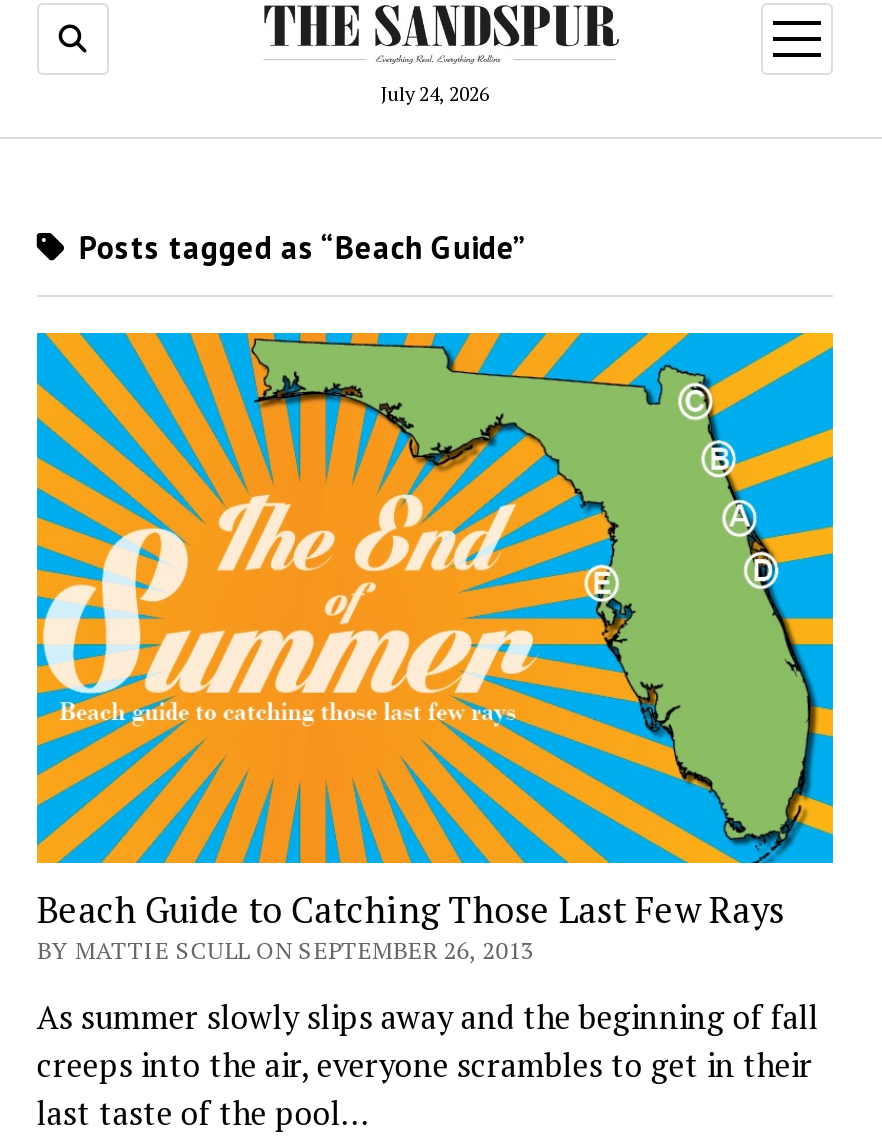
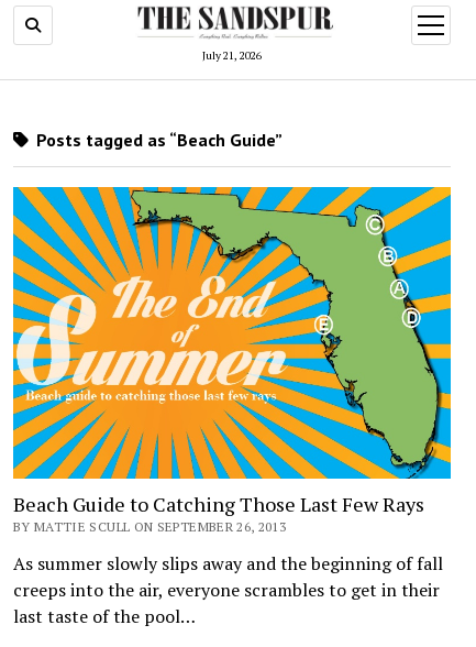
- July 24, 2026
+ July 21, 2026
